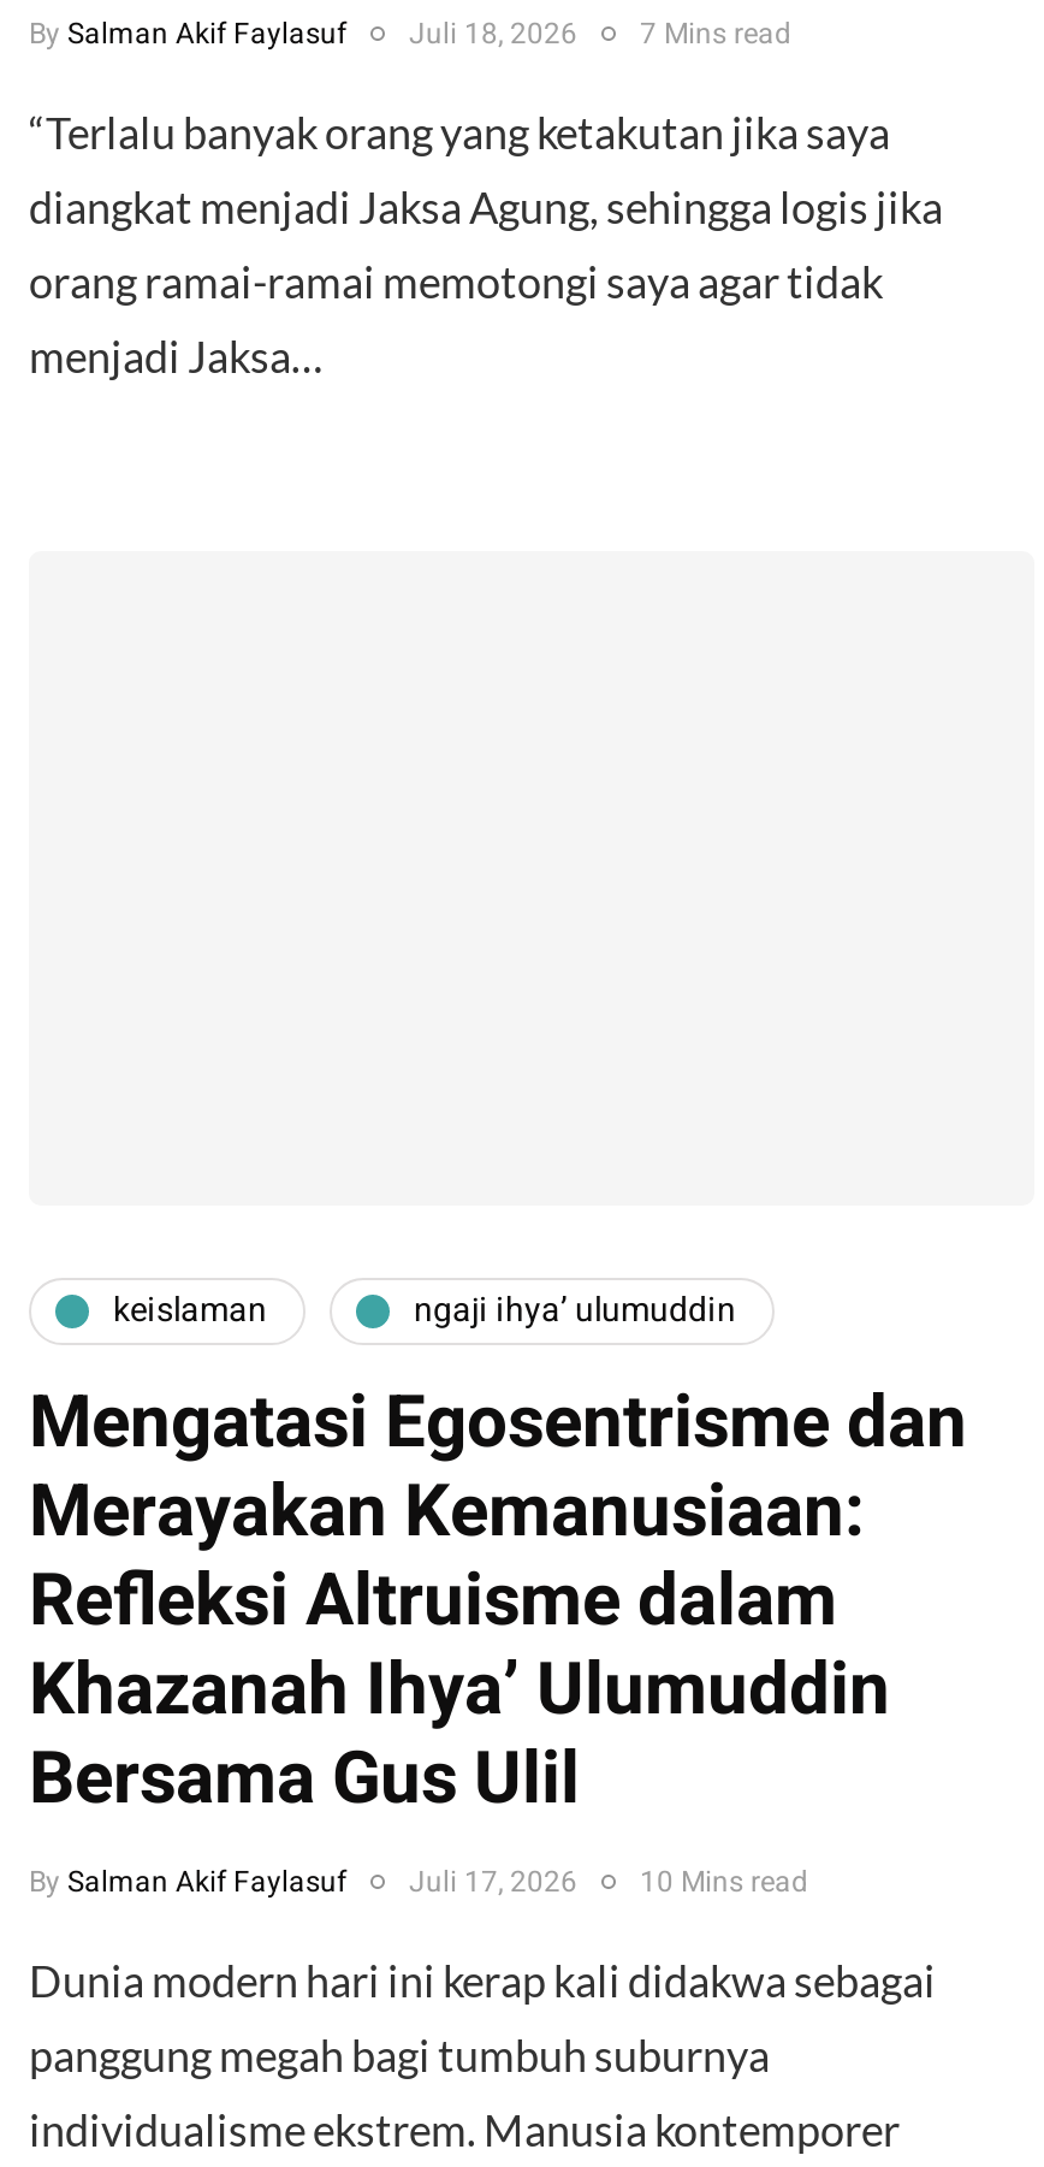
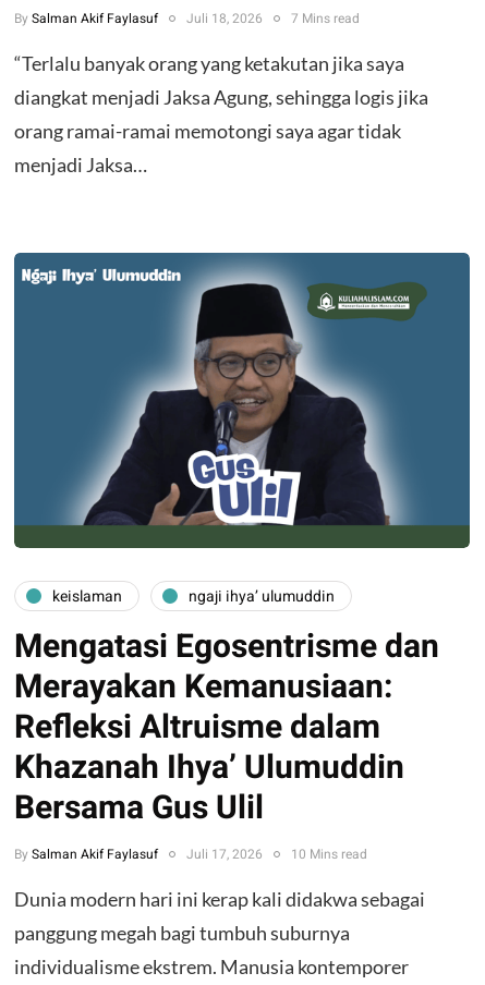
+ [image]
